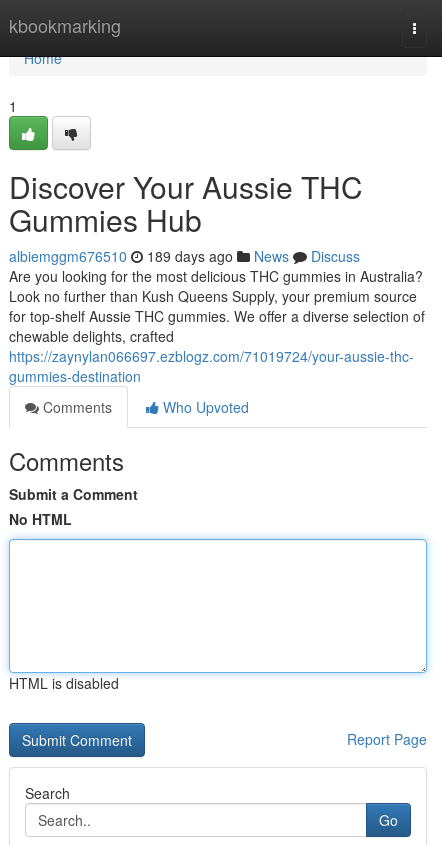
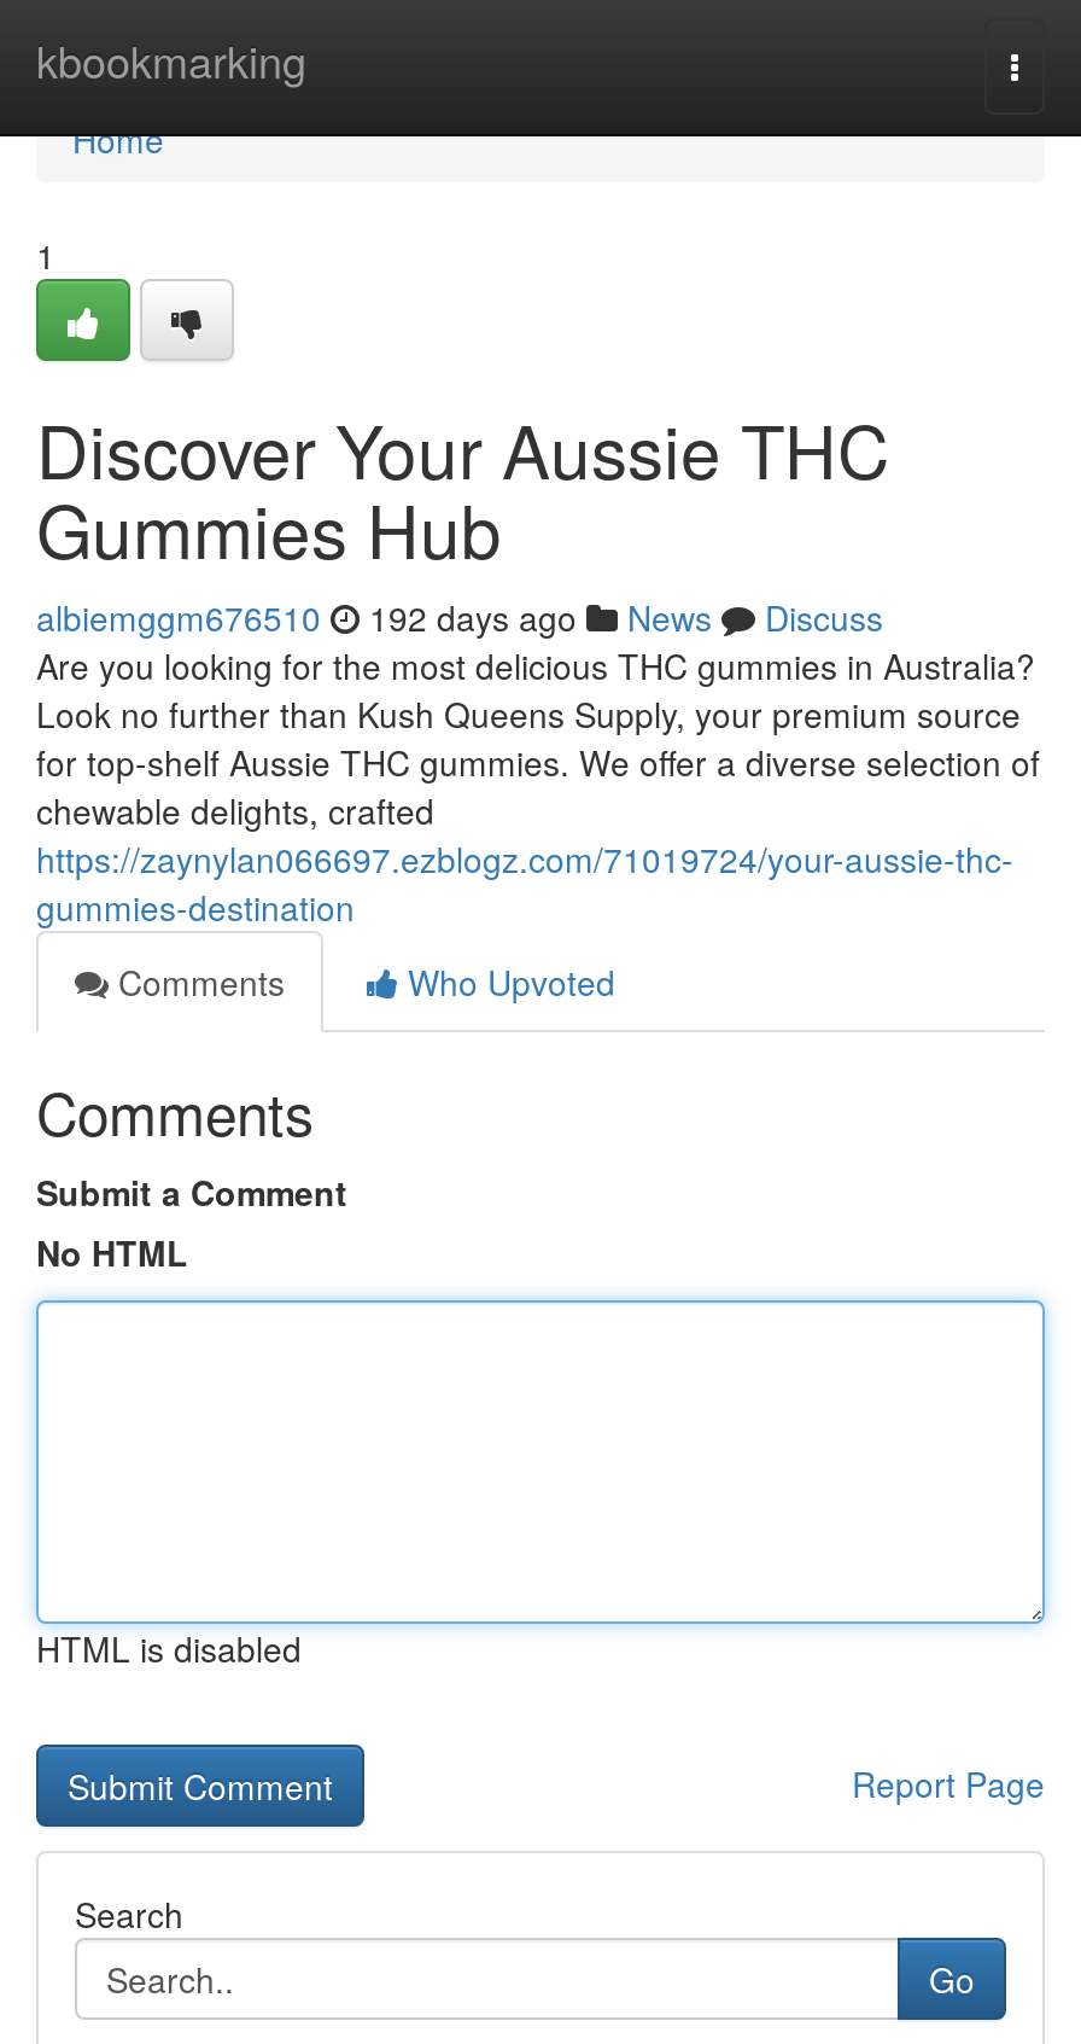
- albiemggm676510 189 days ago News Discuss
+ albiemggm676510 192 days ago News Discuss
